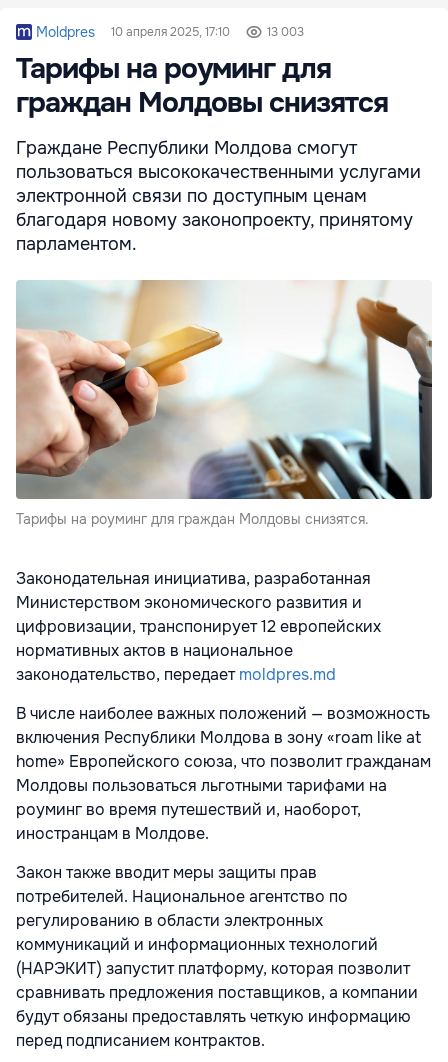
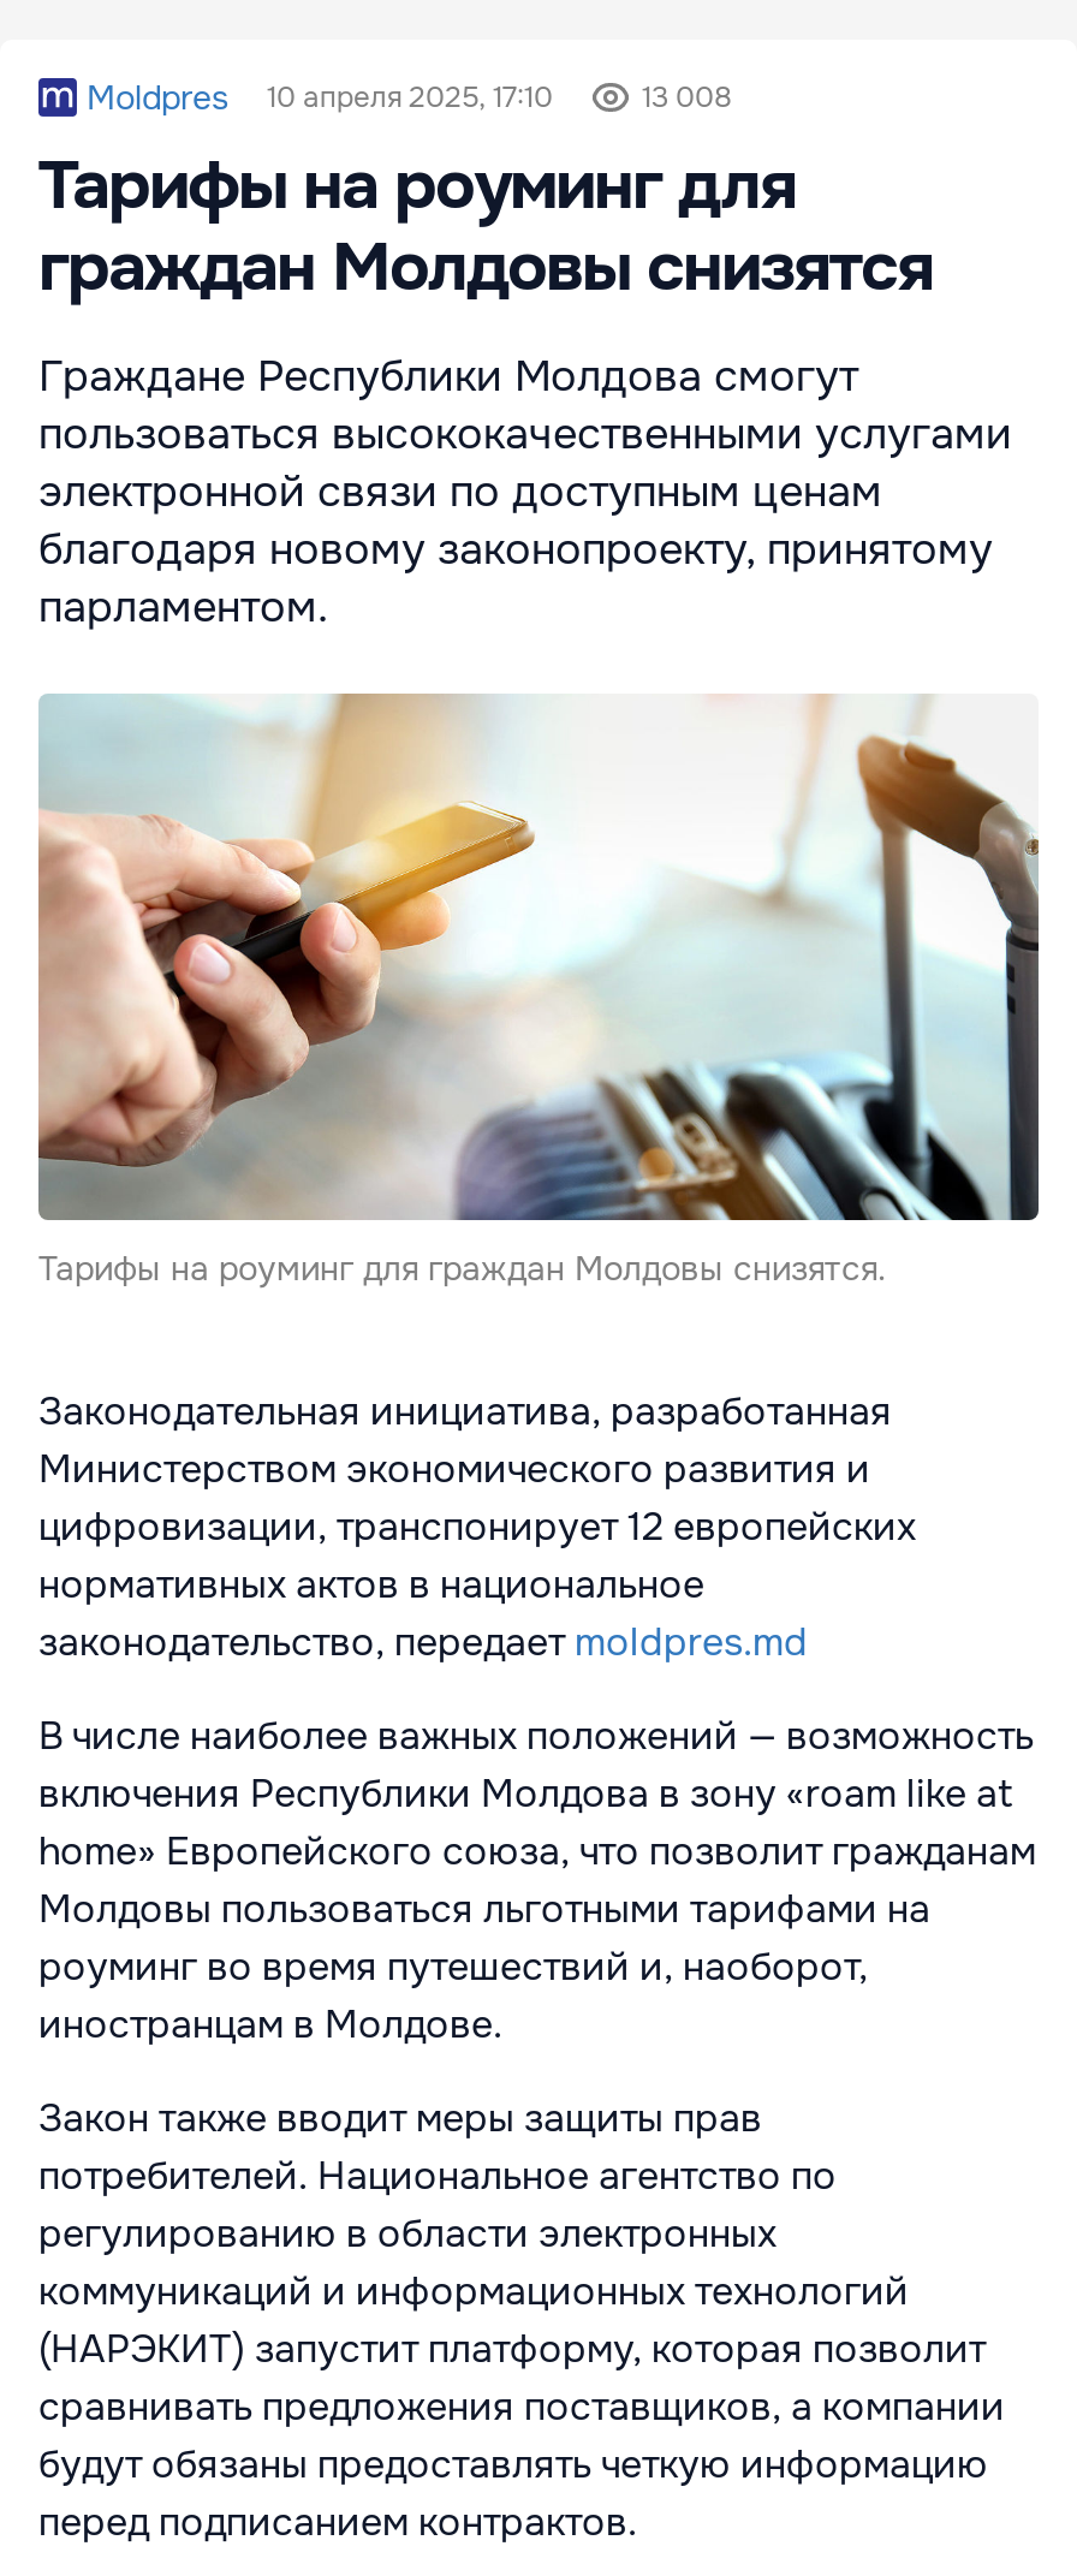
- 13 003
+ 13 008
